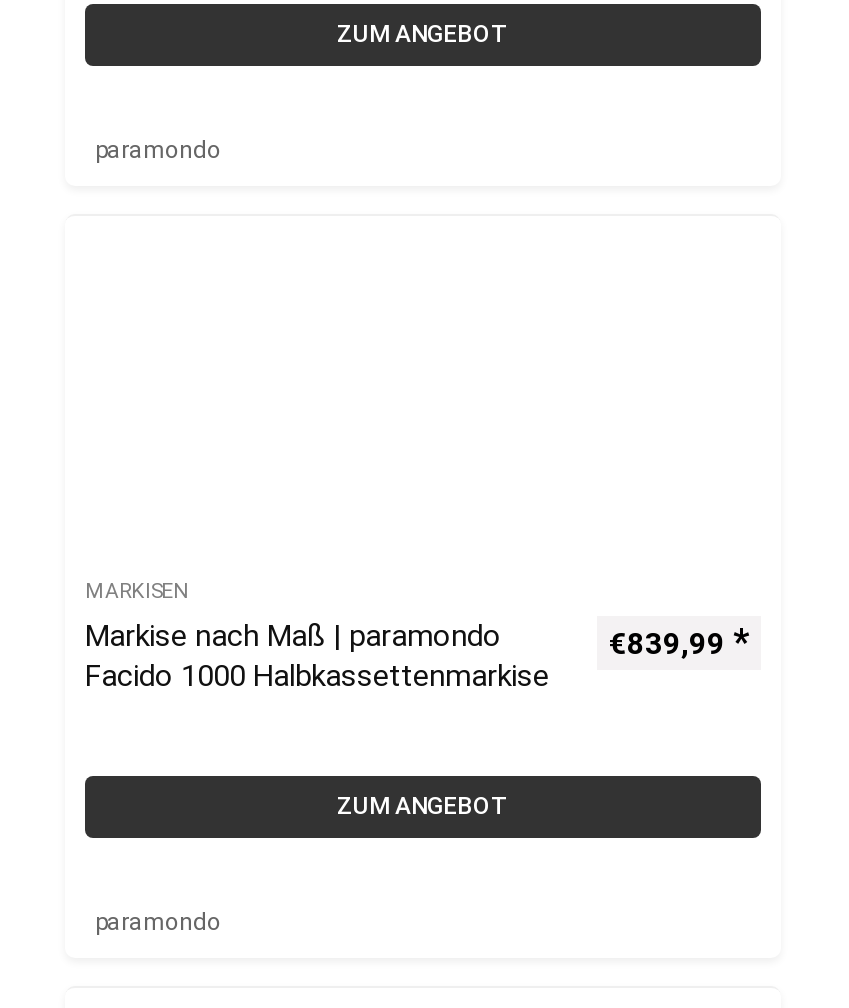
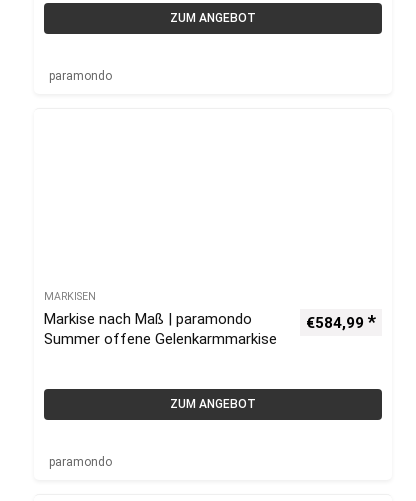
- €839,99
+ €584,99

- Facido 1000 Halbkassettenmarkise
+ Summer offene Gelenkarmmarkise
